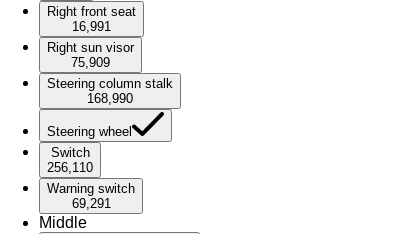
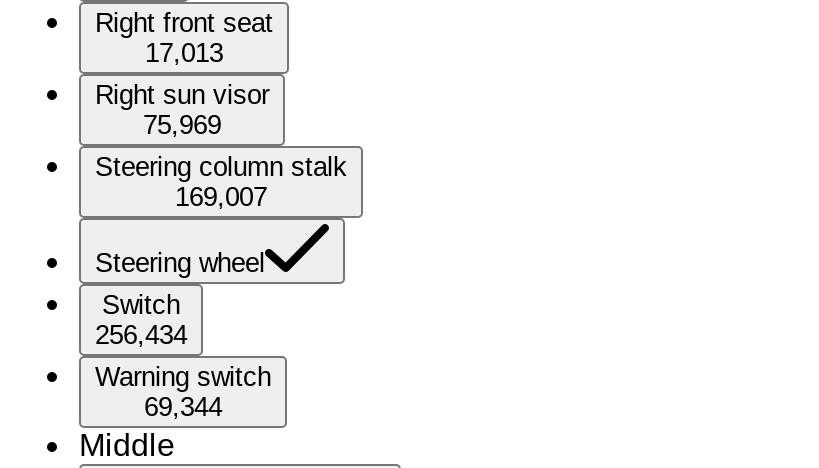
- 16,991
+ 17,013

- 75,909
+ 75,969

- 168,990
+ 169,007

- 256,110
+ 256,434

- 69,291
+ 69,344
